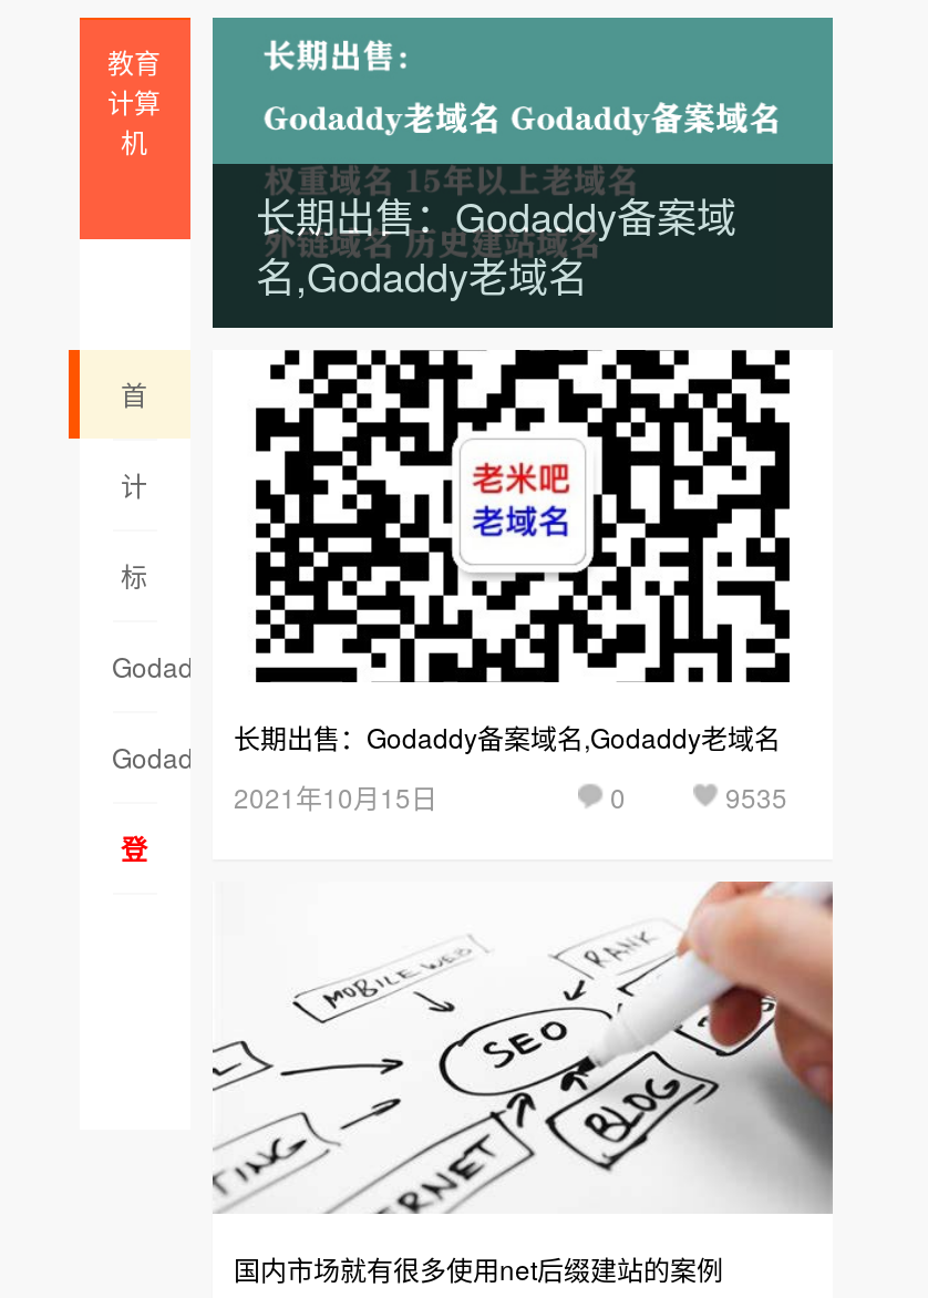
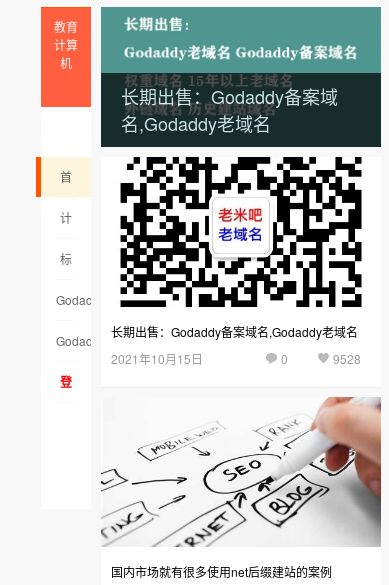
- 9535
+ 9528
